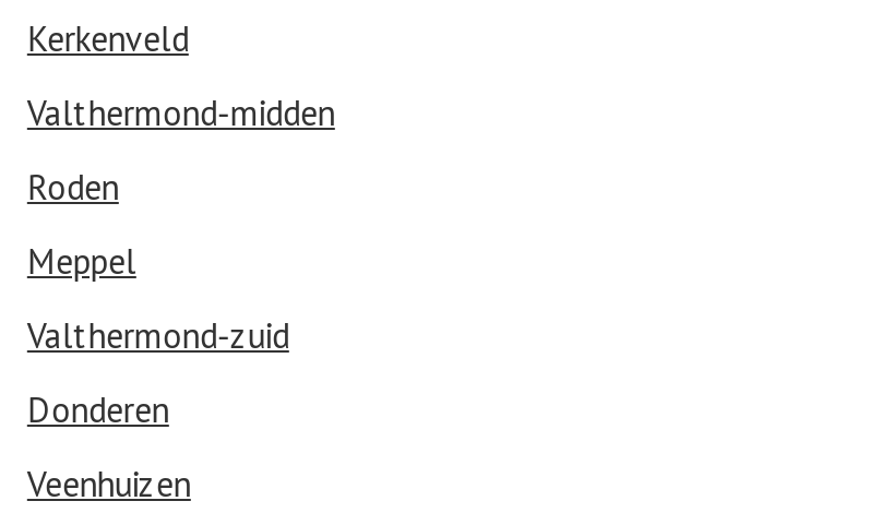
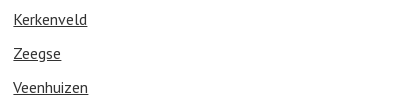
- Valthermond-midden
- Roden
- Meppel
- Valthermond-zuid
- Donderen
+ Zeegse
